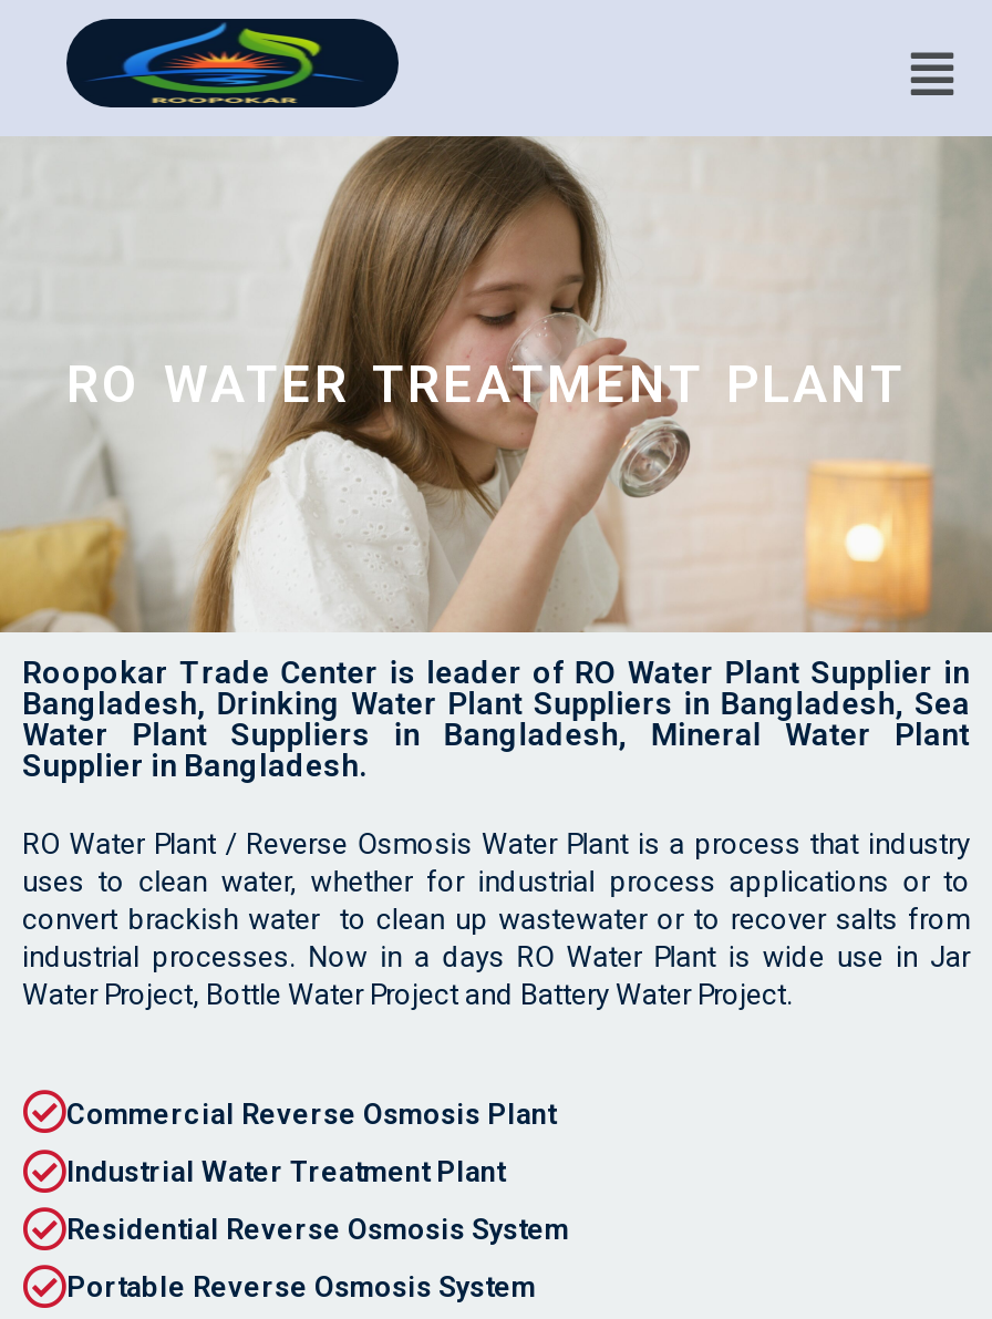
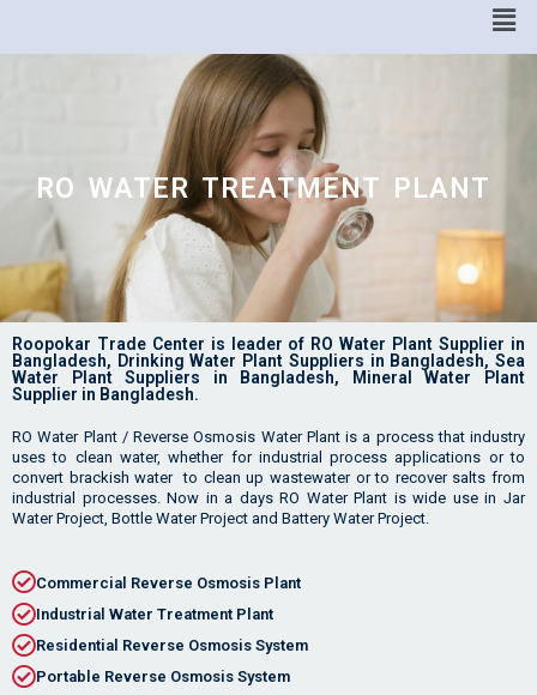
- [image]
